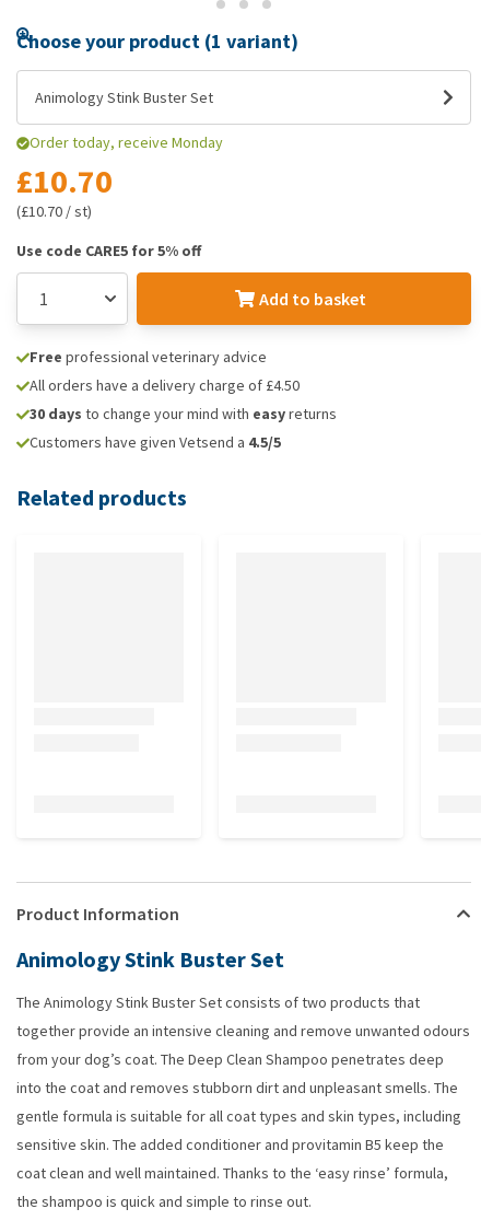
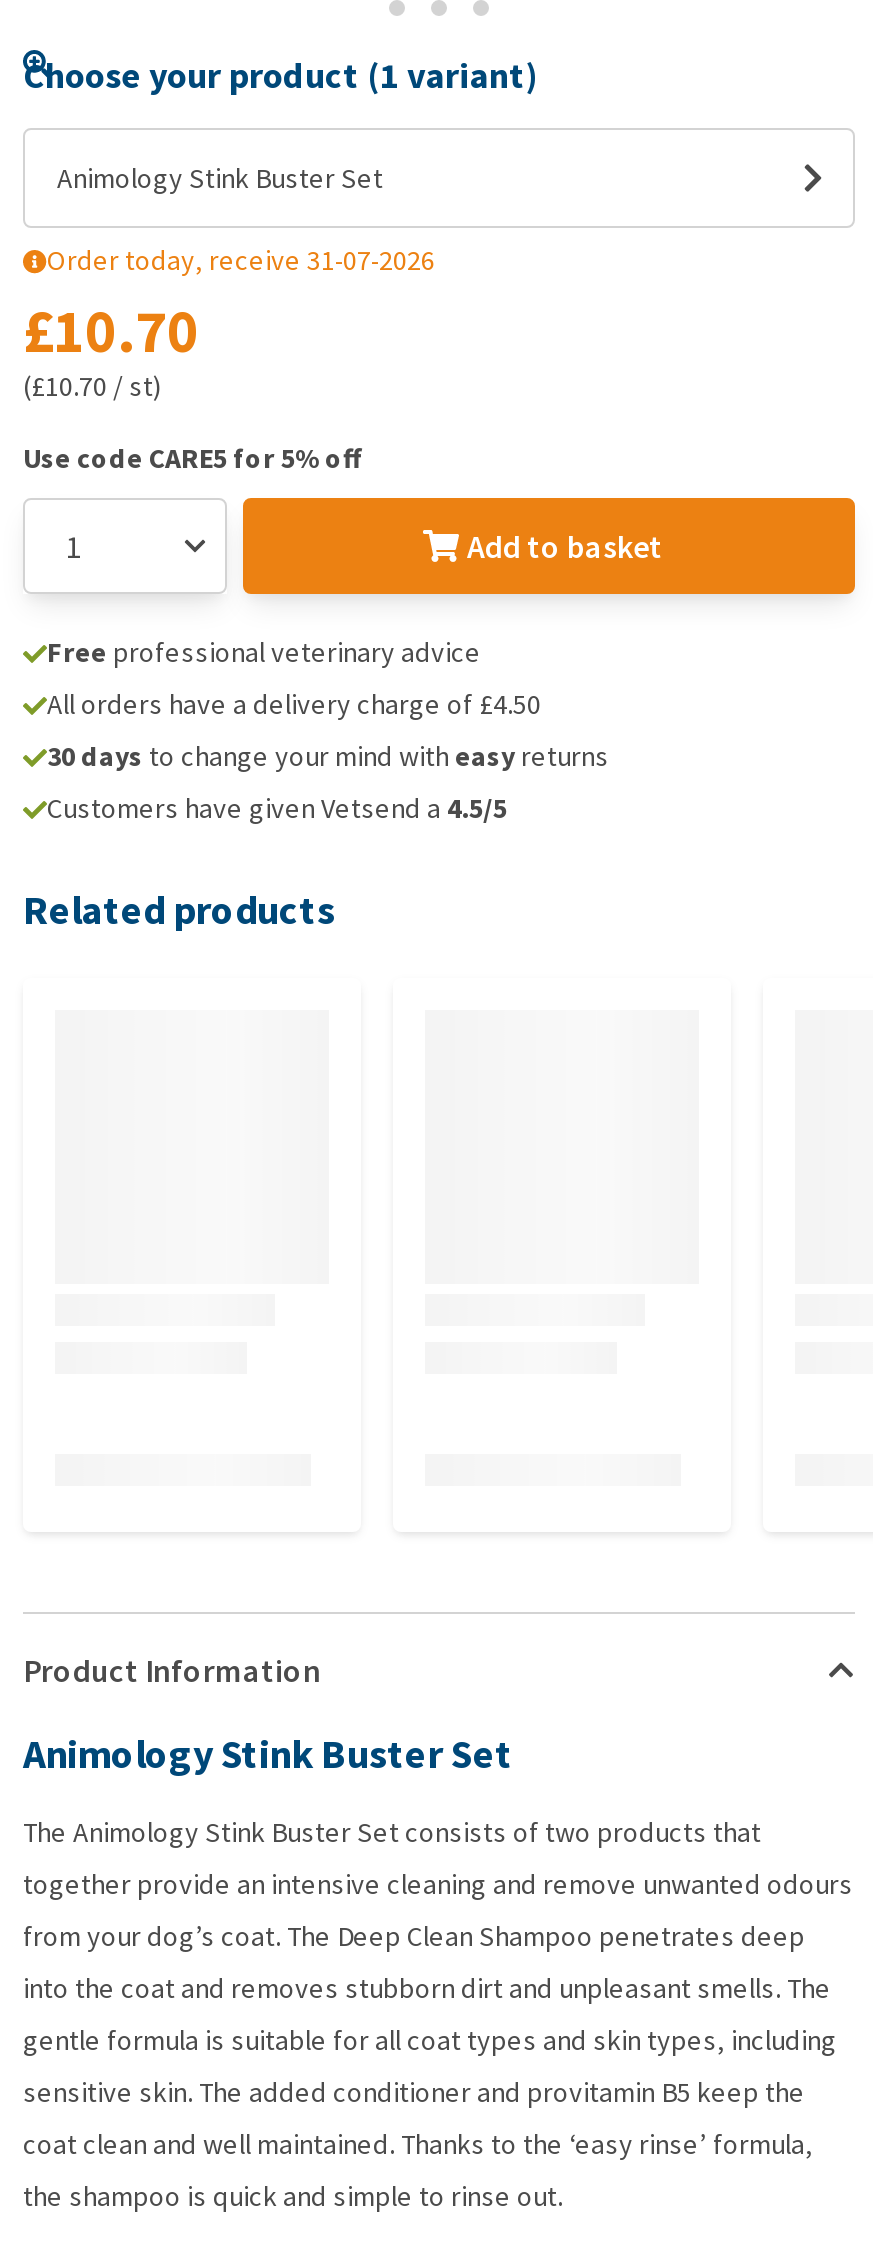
- Order today, receive Monday
+ Order today, receive 31-07-2026
